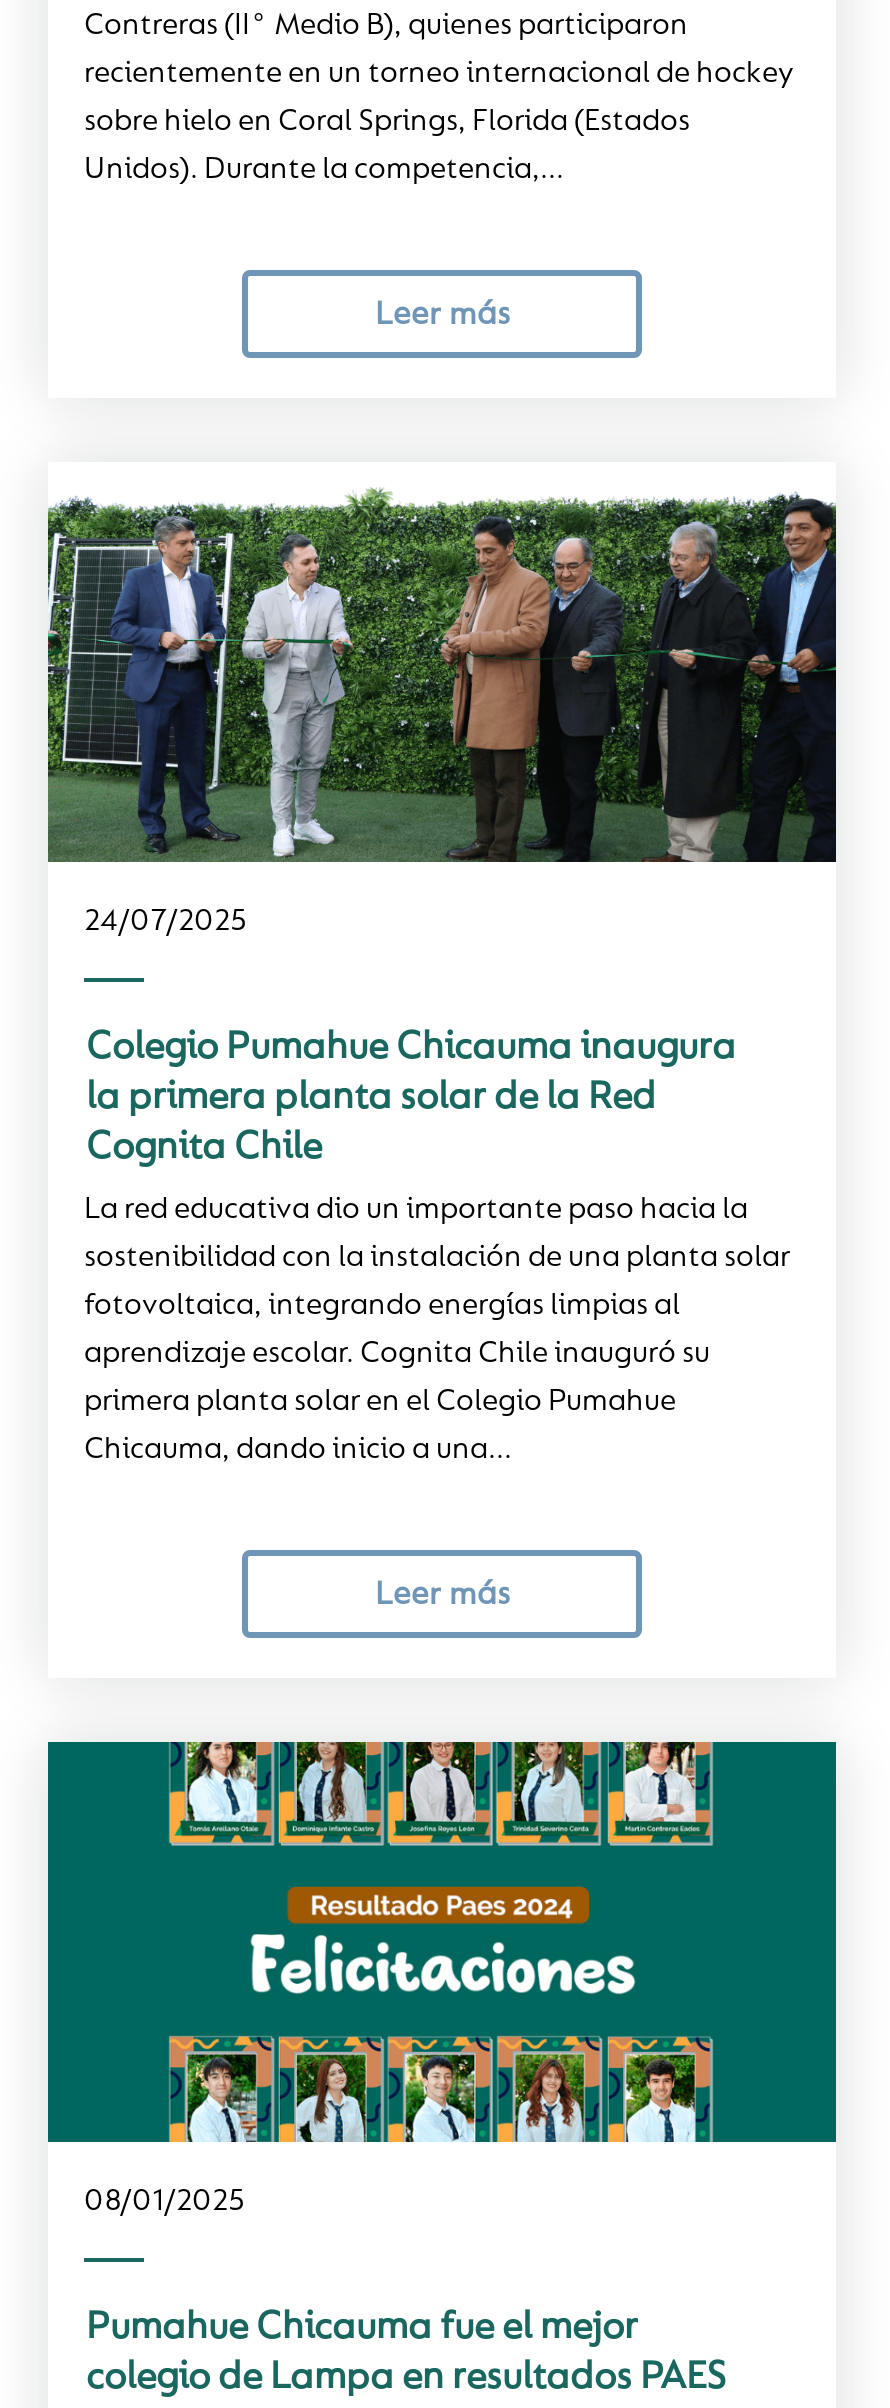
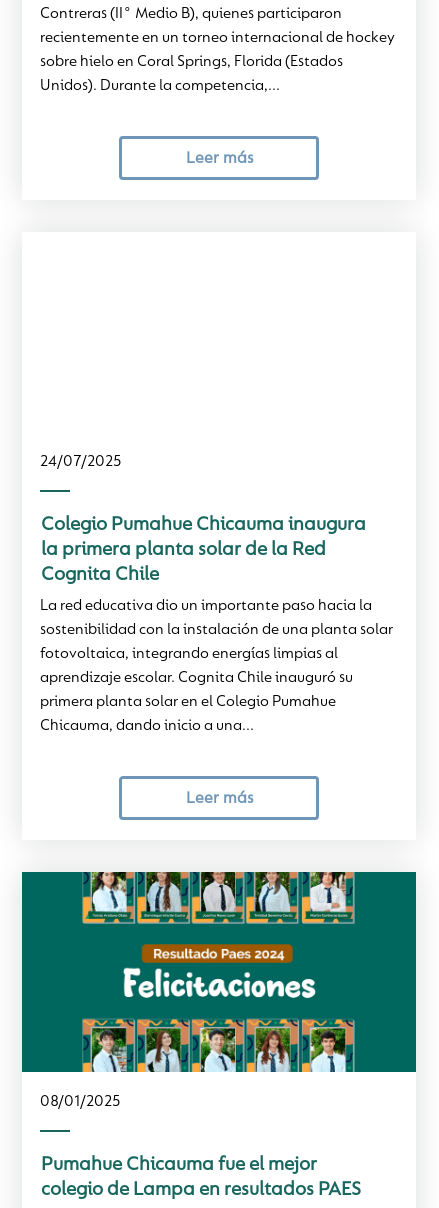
- [image]
